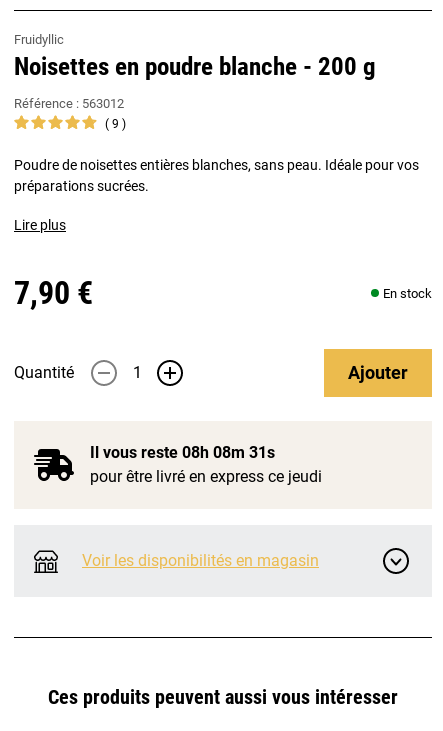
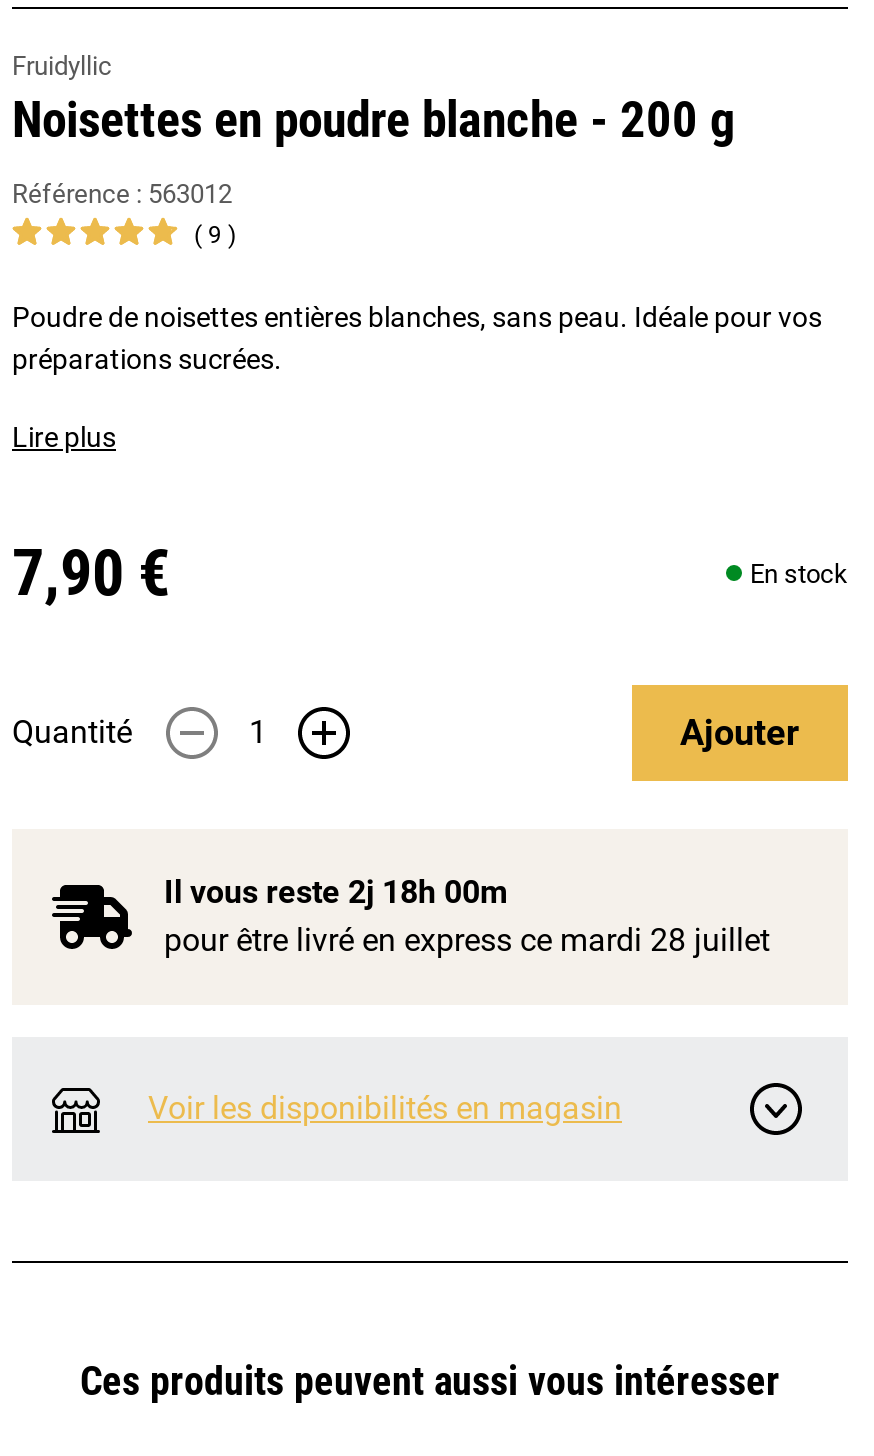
- Il vous reste 08h 08m 31s
- pour être livré en express ce jeudi
+ Il vous reste 2j 18h 00m
+ pour être livré en express ce mardi 28 juillet
